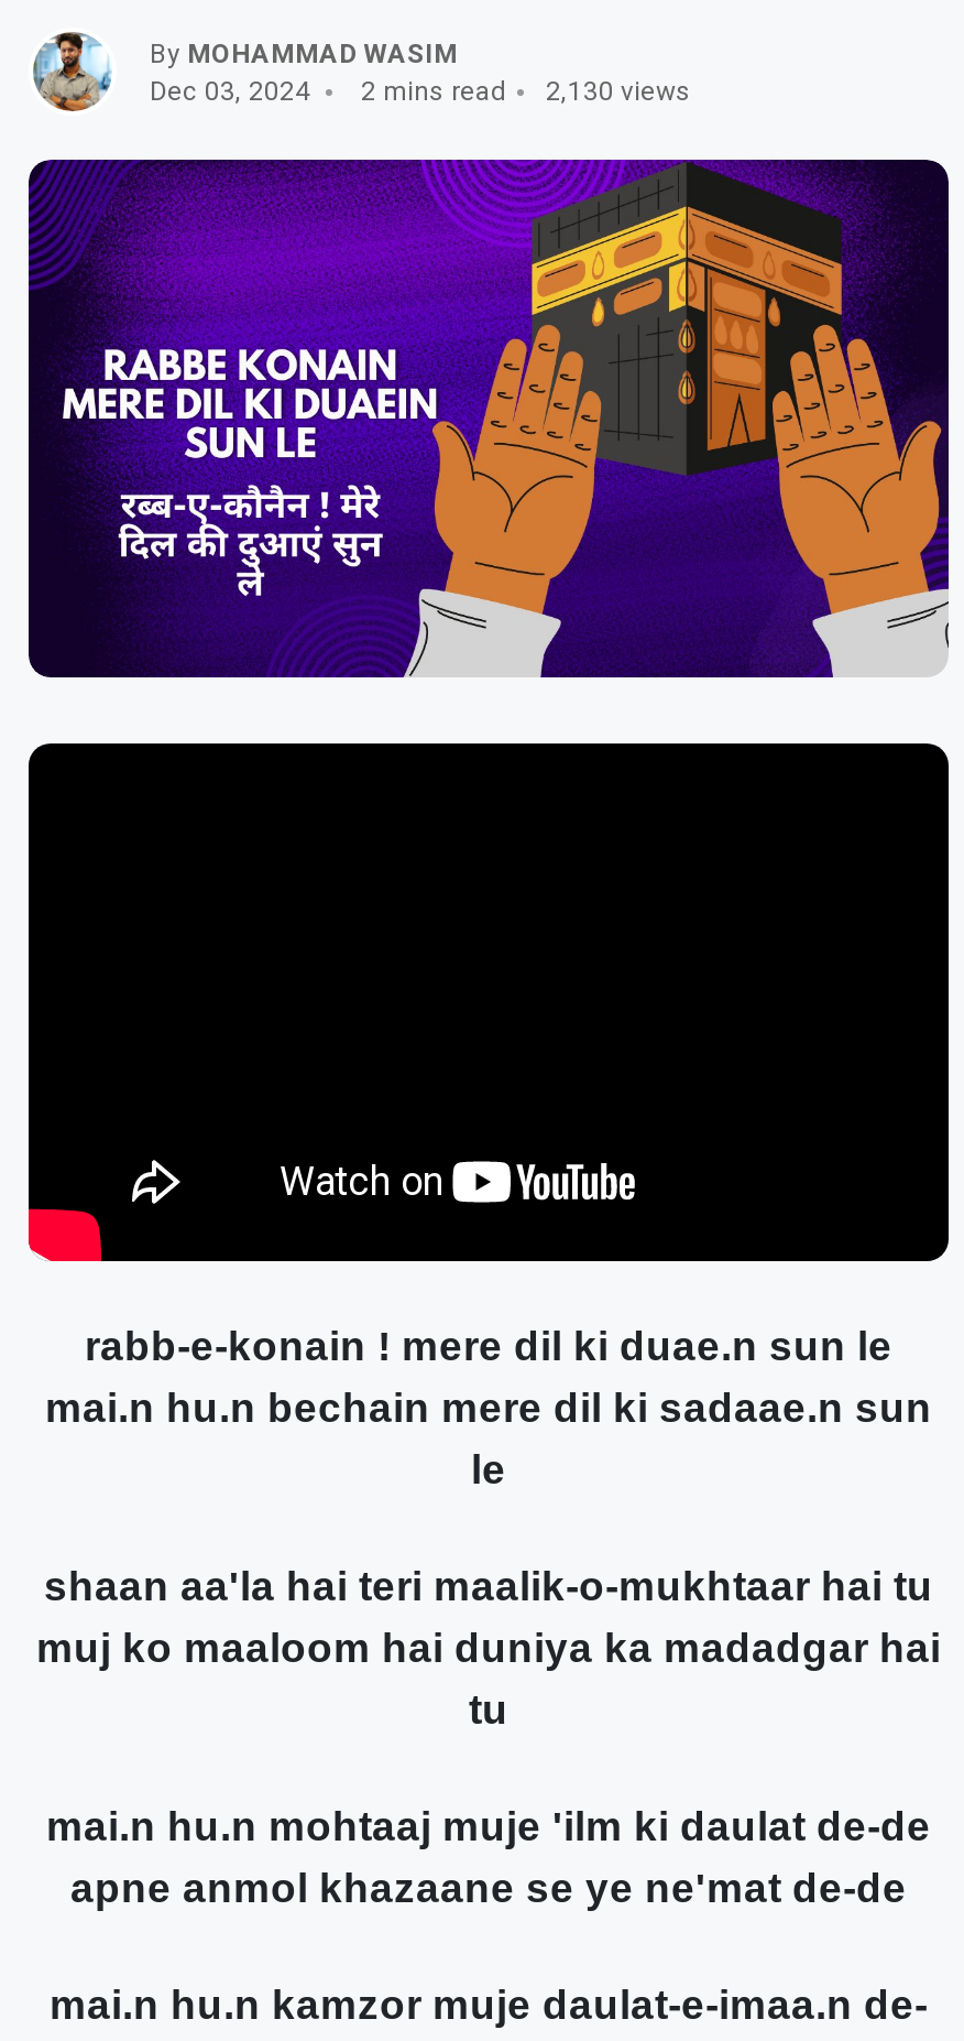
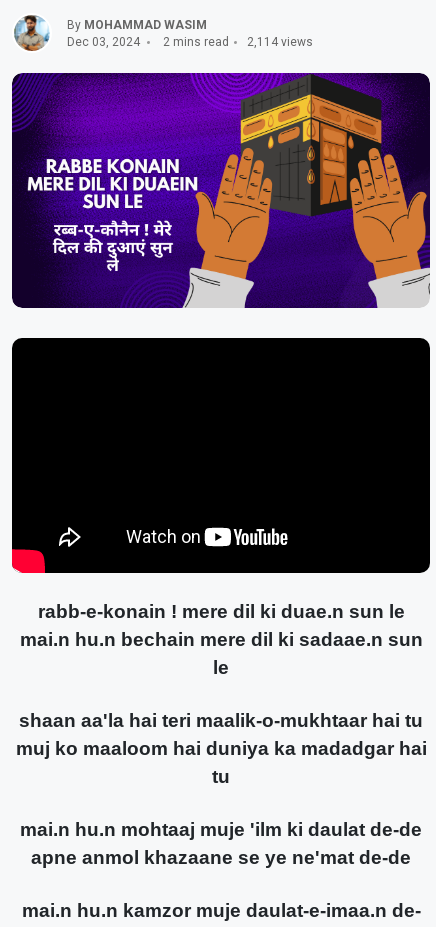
- Dec 03, 2024 2 mins read 2,130 views
+ Dec 03, 2024 2 mins read 2,114 views
